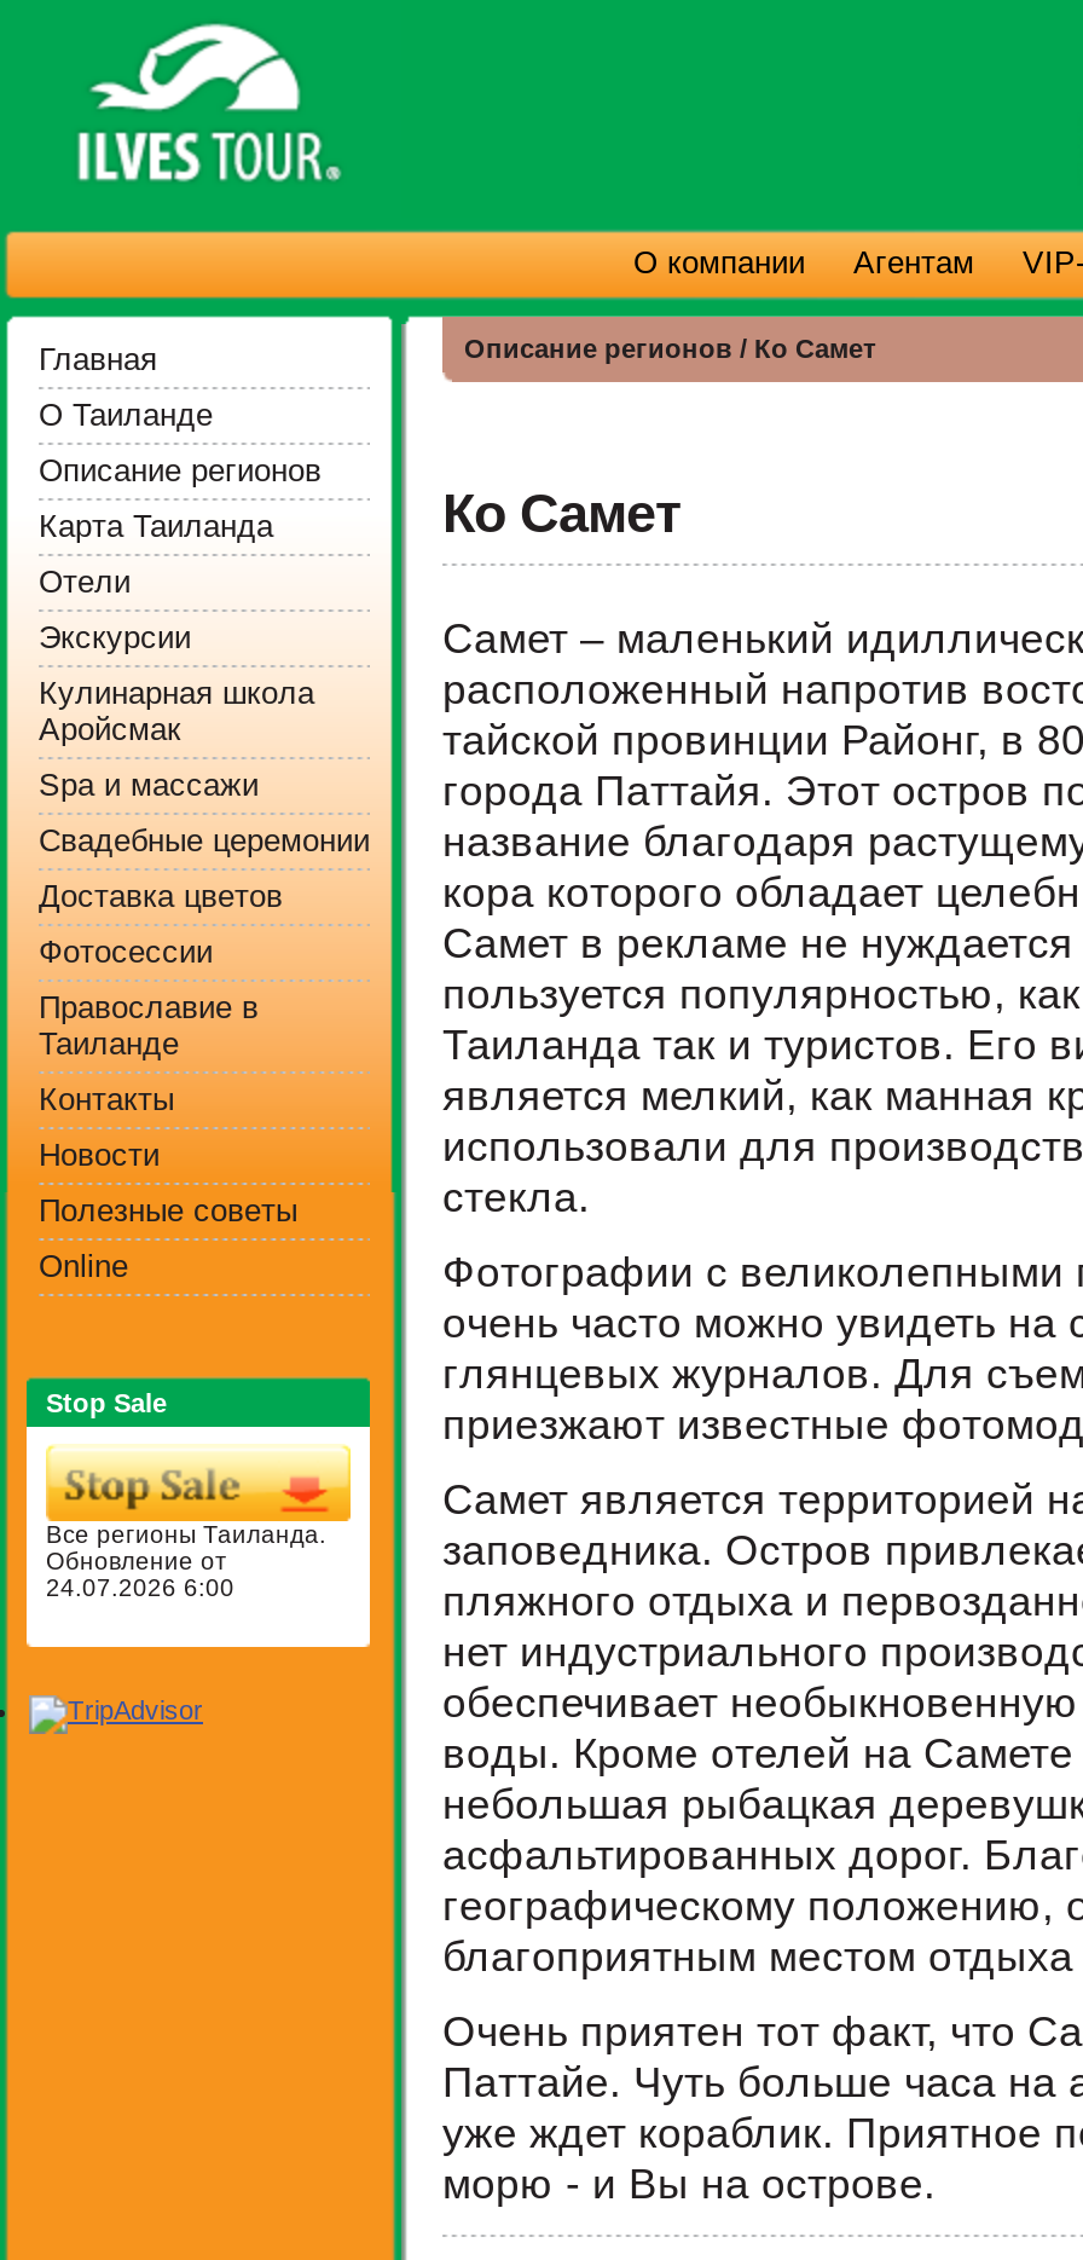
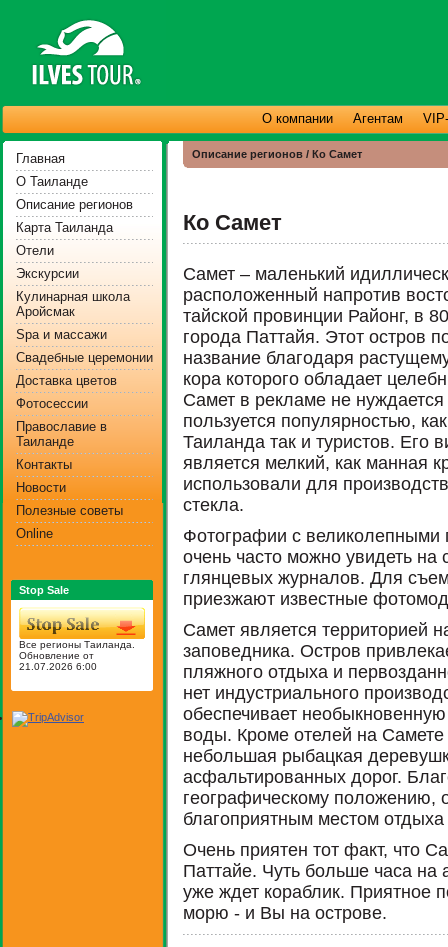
- 24.07.2026 6:00
+ 21.07.2026 6:00
